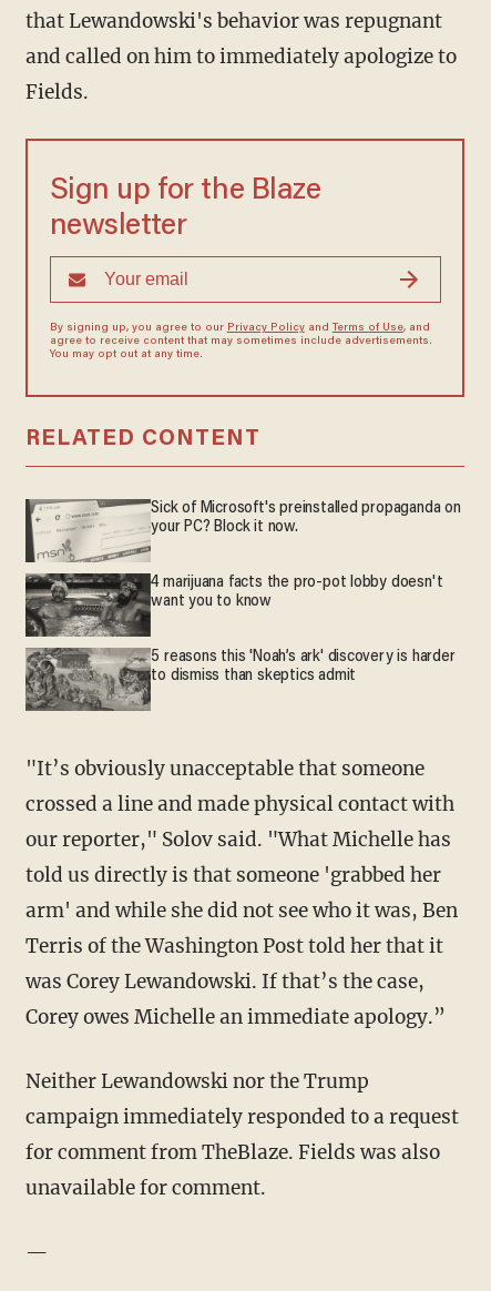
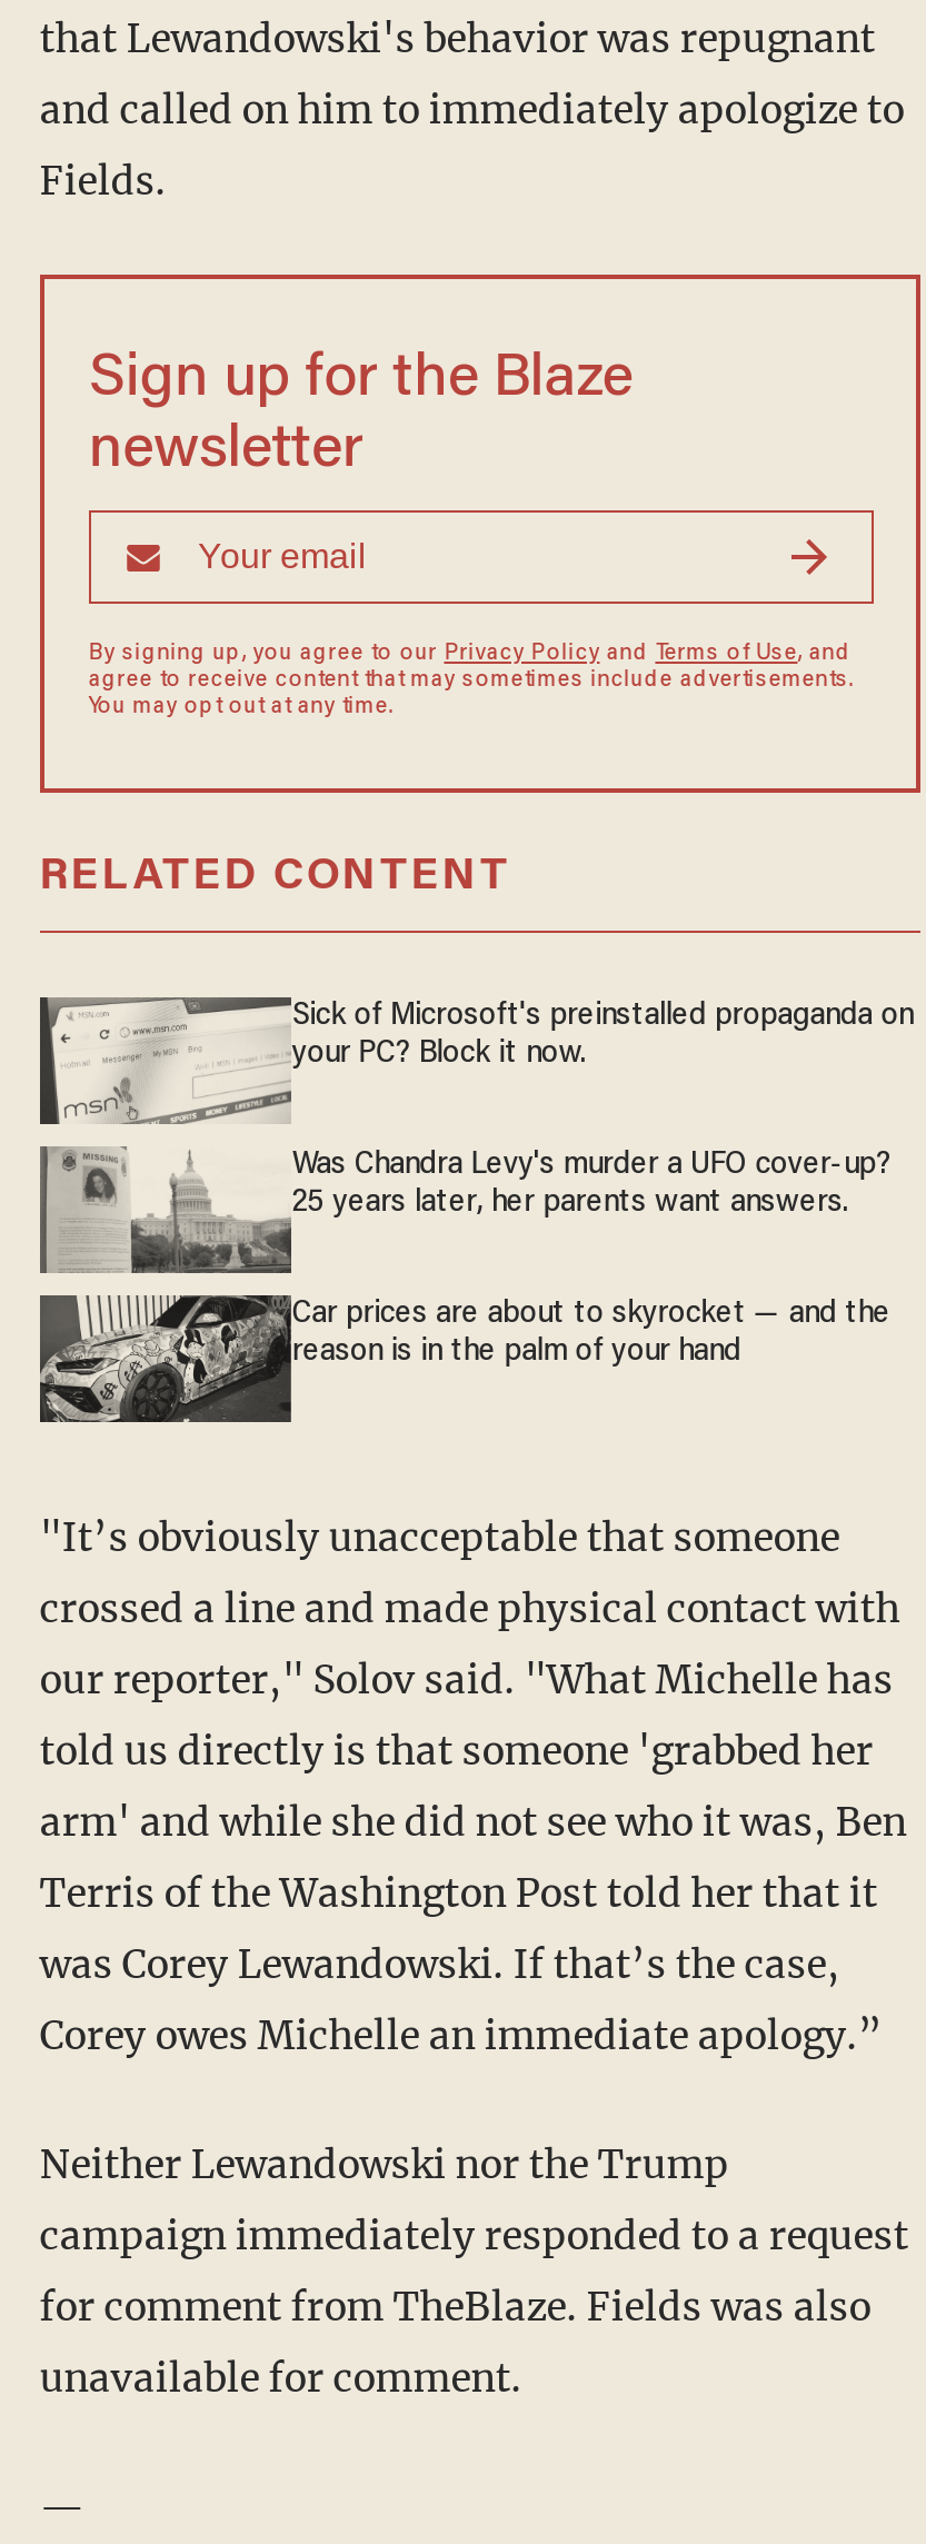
- [image]
- 4 marijuana facts the pro-pot lobby doesn't
- want you to know
+ [image]
+ Was Chandra Levy's murder a UFO cover-up?
+ 25 years later, her parents want answers.

- [image]
- 5 reasons this 'Noah’s ark' discovery is harder
- to dismiss than skeptics admit
+ [image]
+ Car prices are about to skyrocket — and the
+ reason is in the palm of your hand
